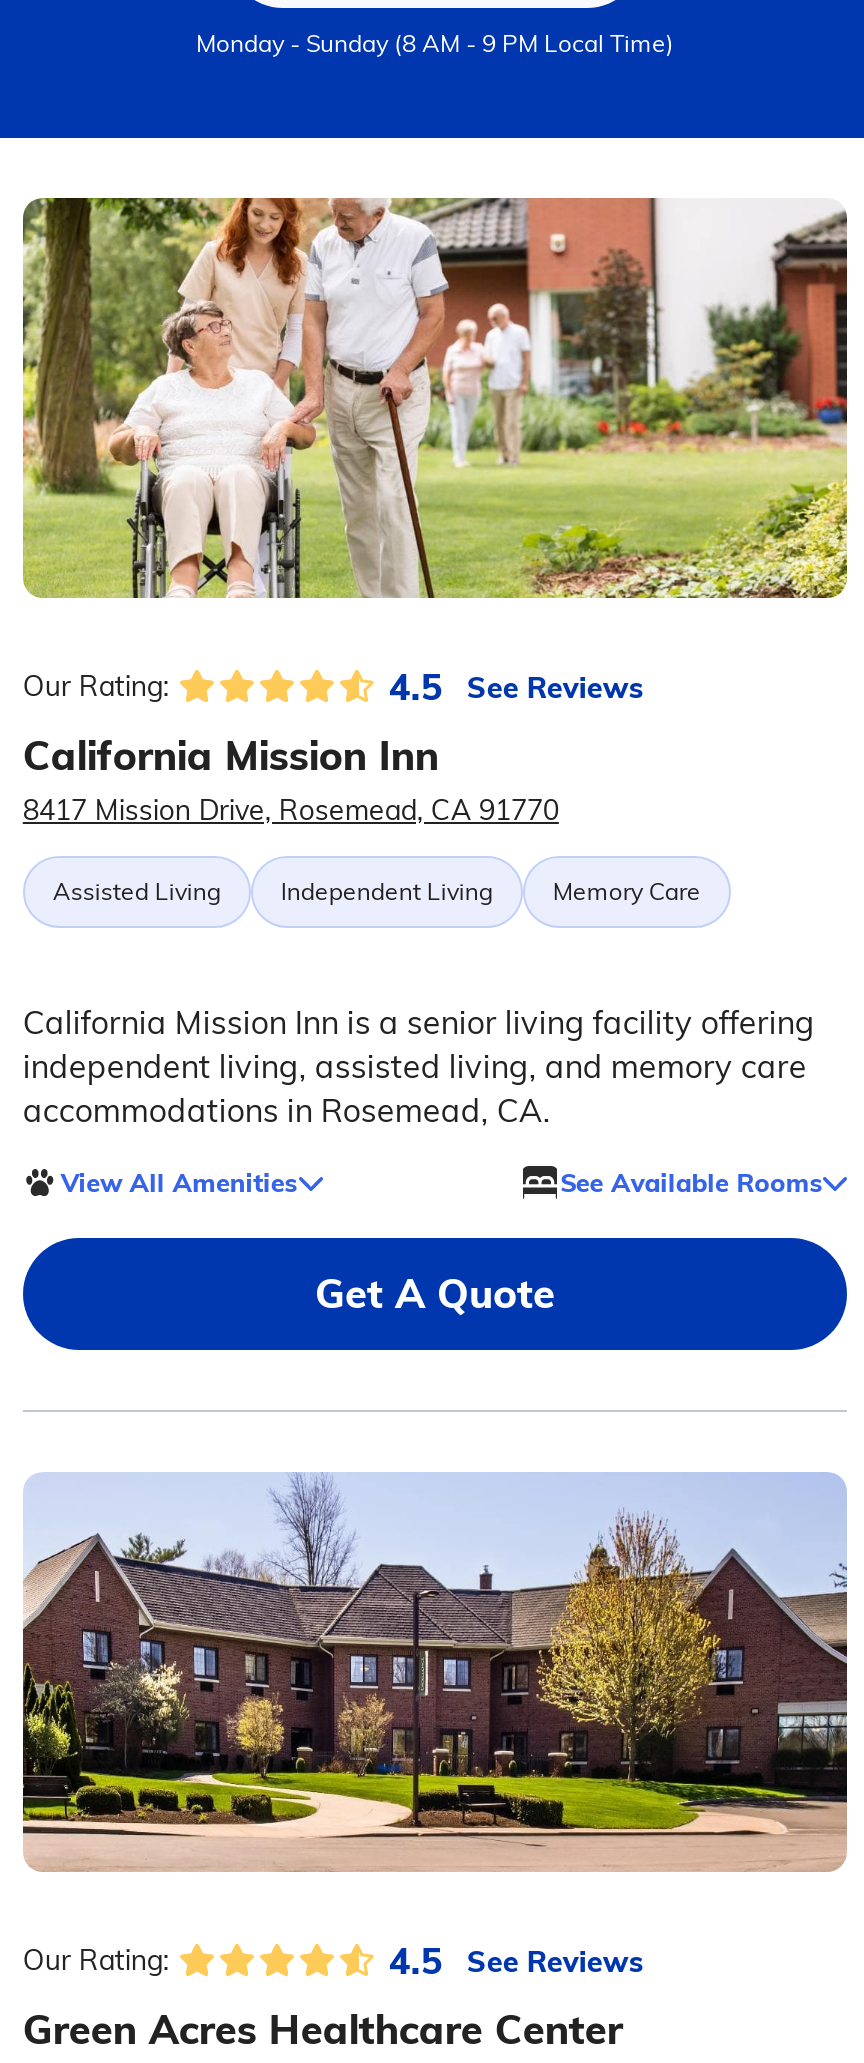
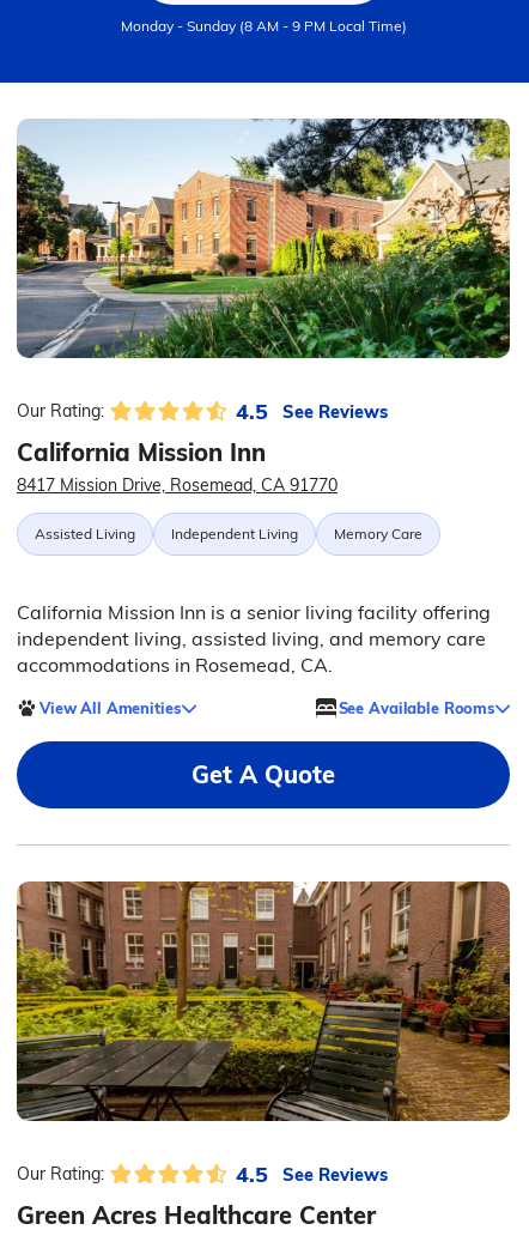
- [image]
+ [image]

- [image]
+ [image]
